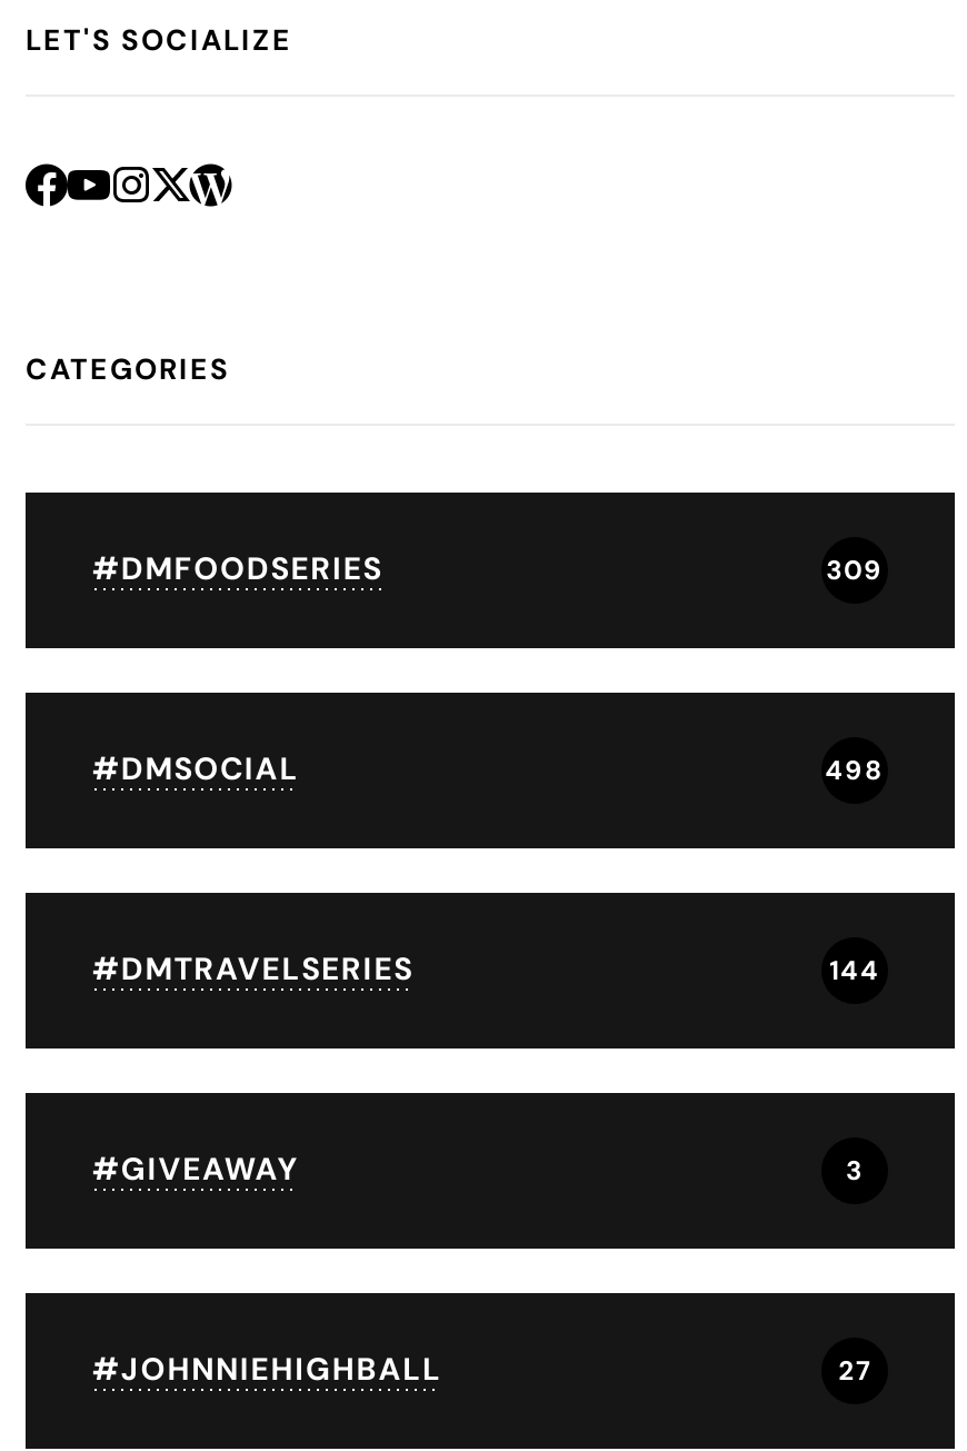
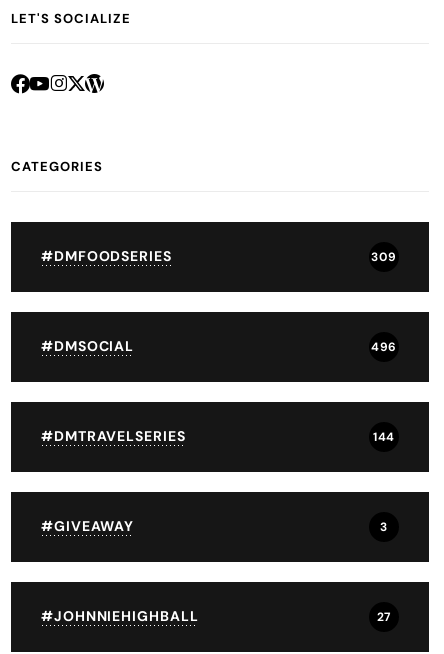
- 498
+ 496
